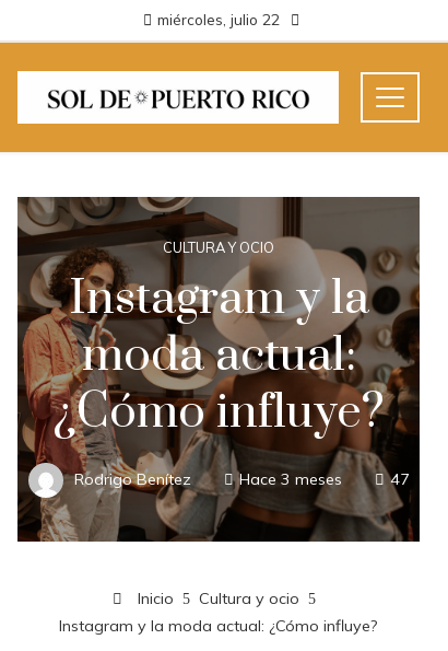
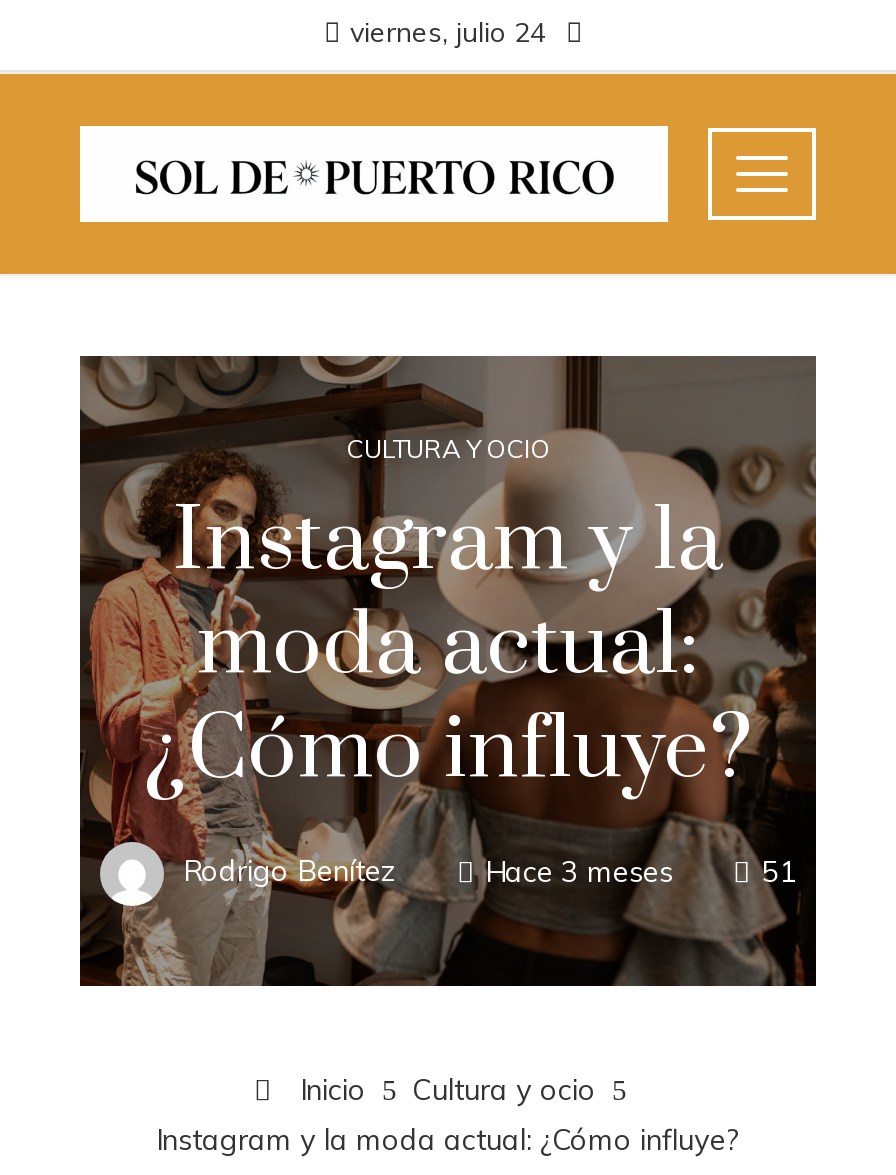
- miércoles, julio 22
+ viernes, julio 24

- 47
+ 51
